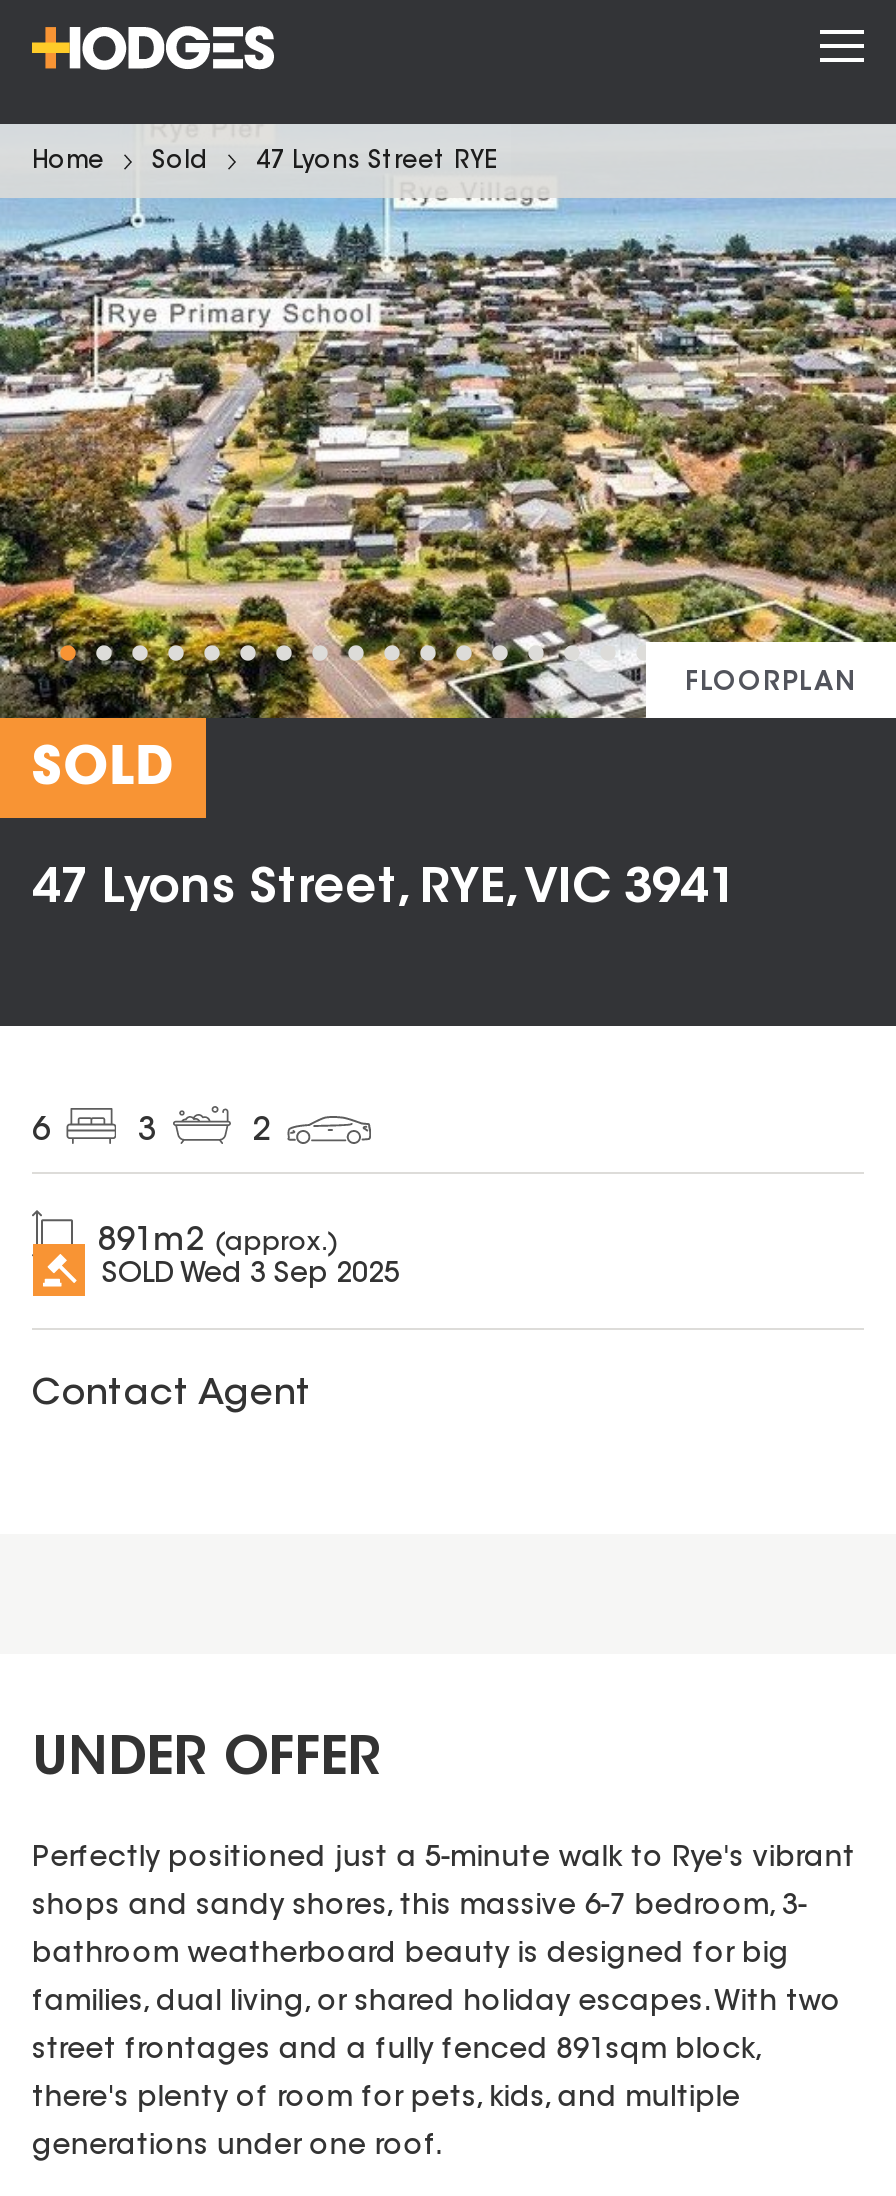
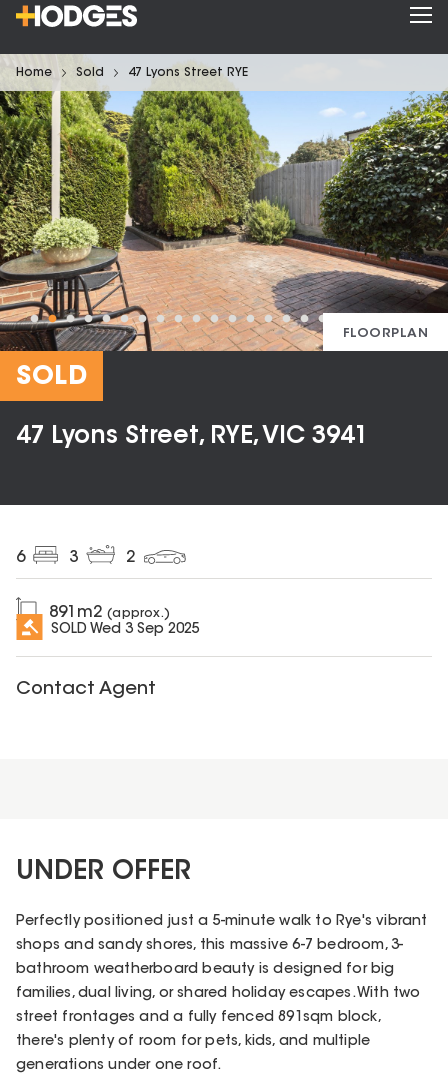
- [image]
+ [image]
